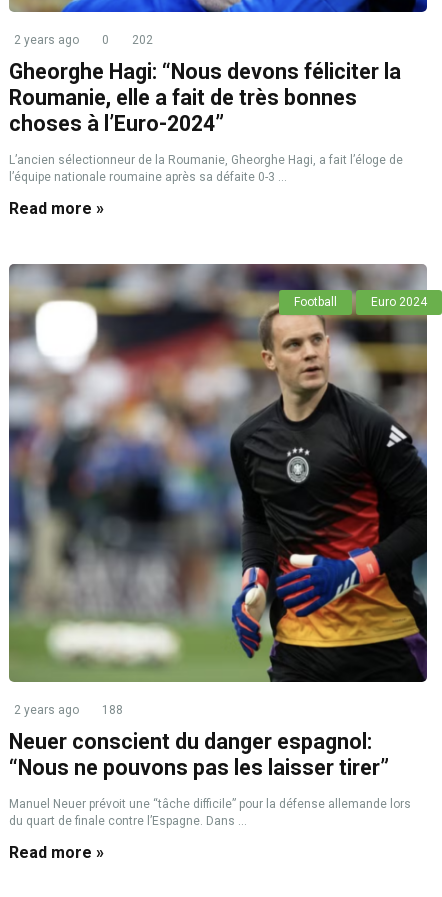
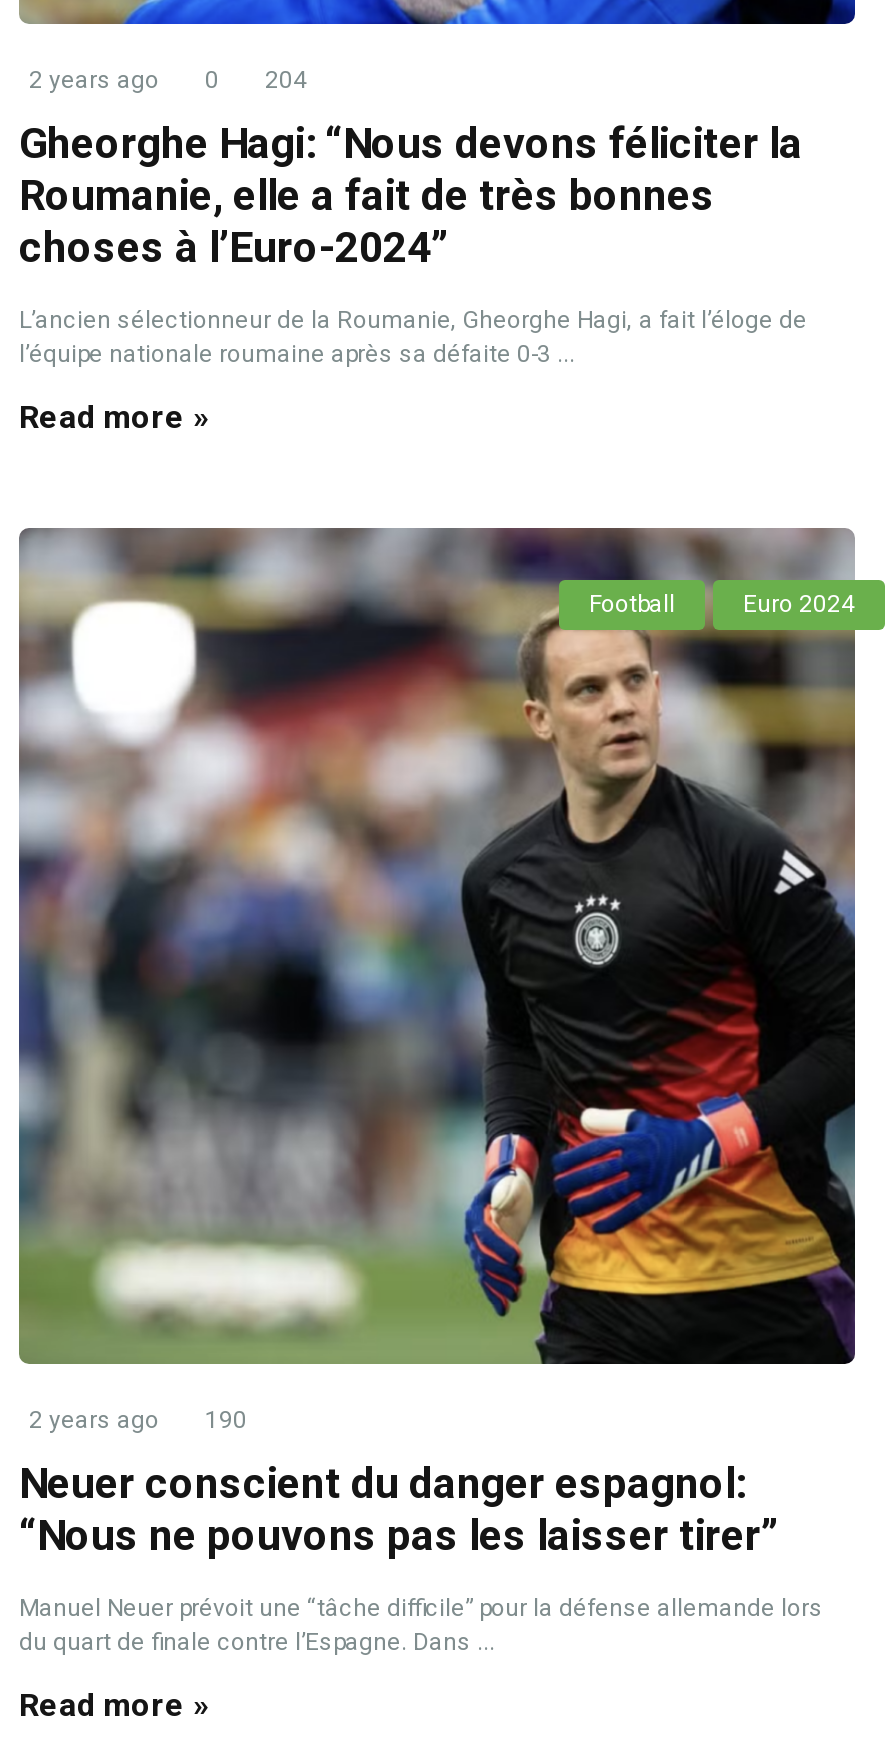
- 2 years ago 0 202
+ 2 years ago 0 204

- 2 years ago 188
+ 2 years ago 190
